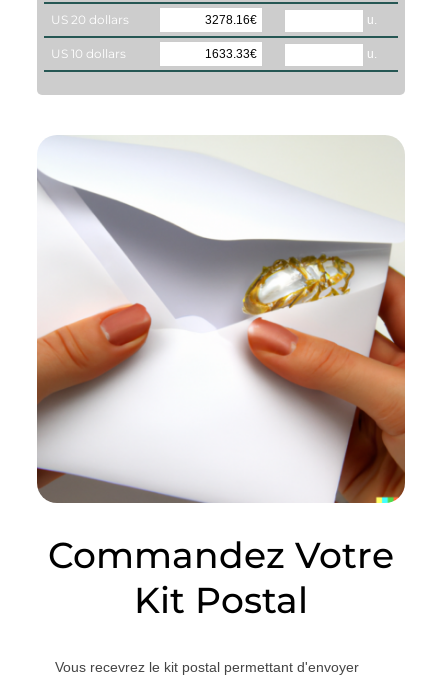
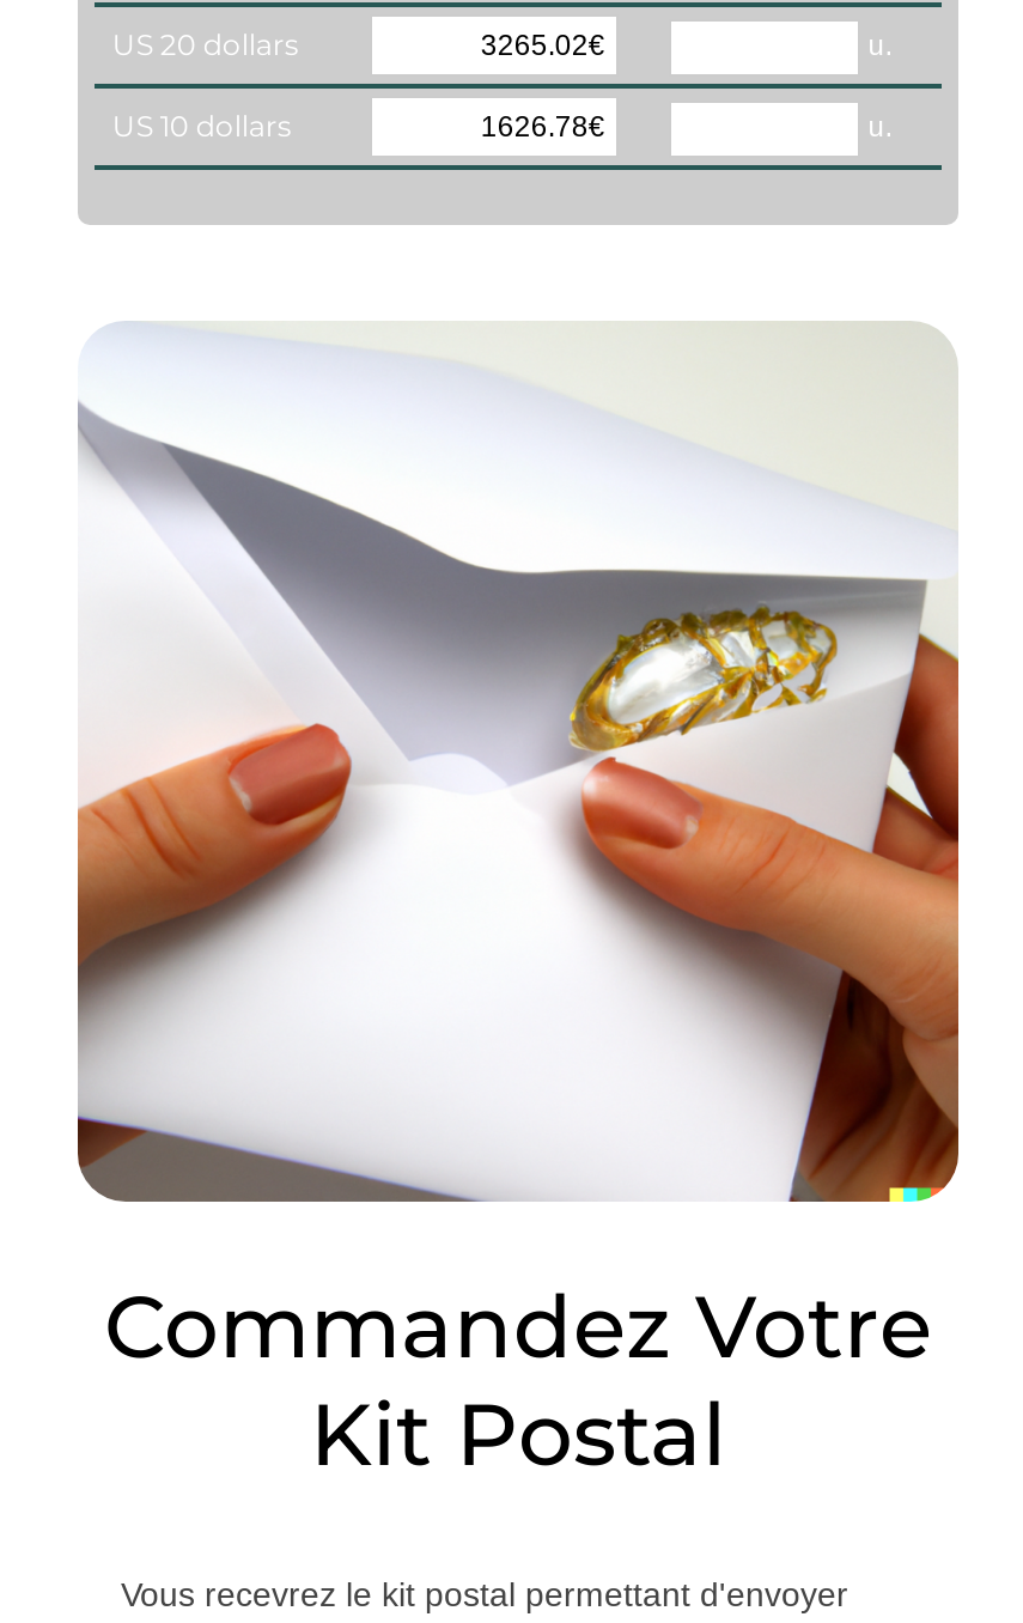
- 3278.16€
+ 3265.02€

- 1633.33€
+ 1626.78€
